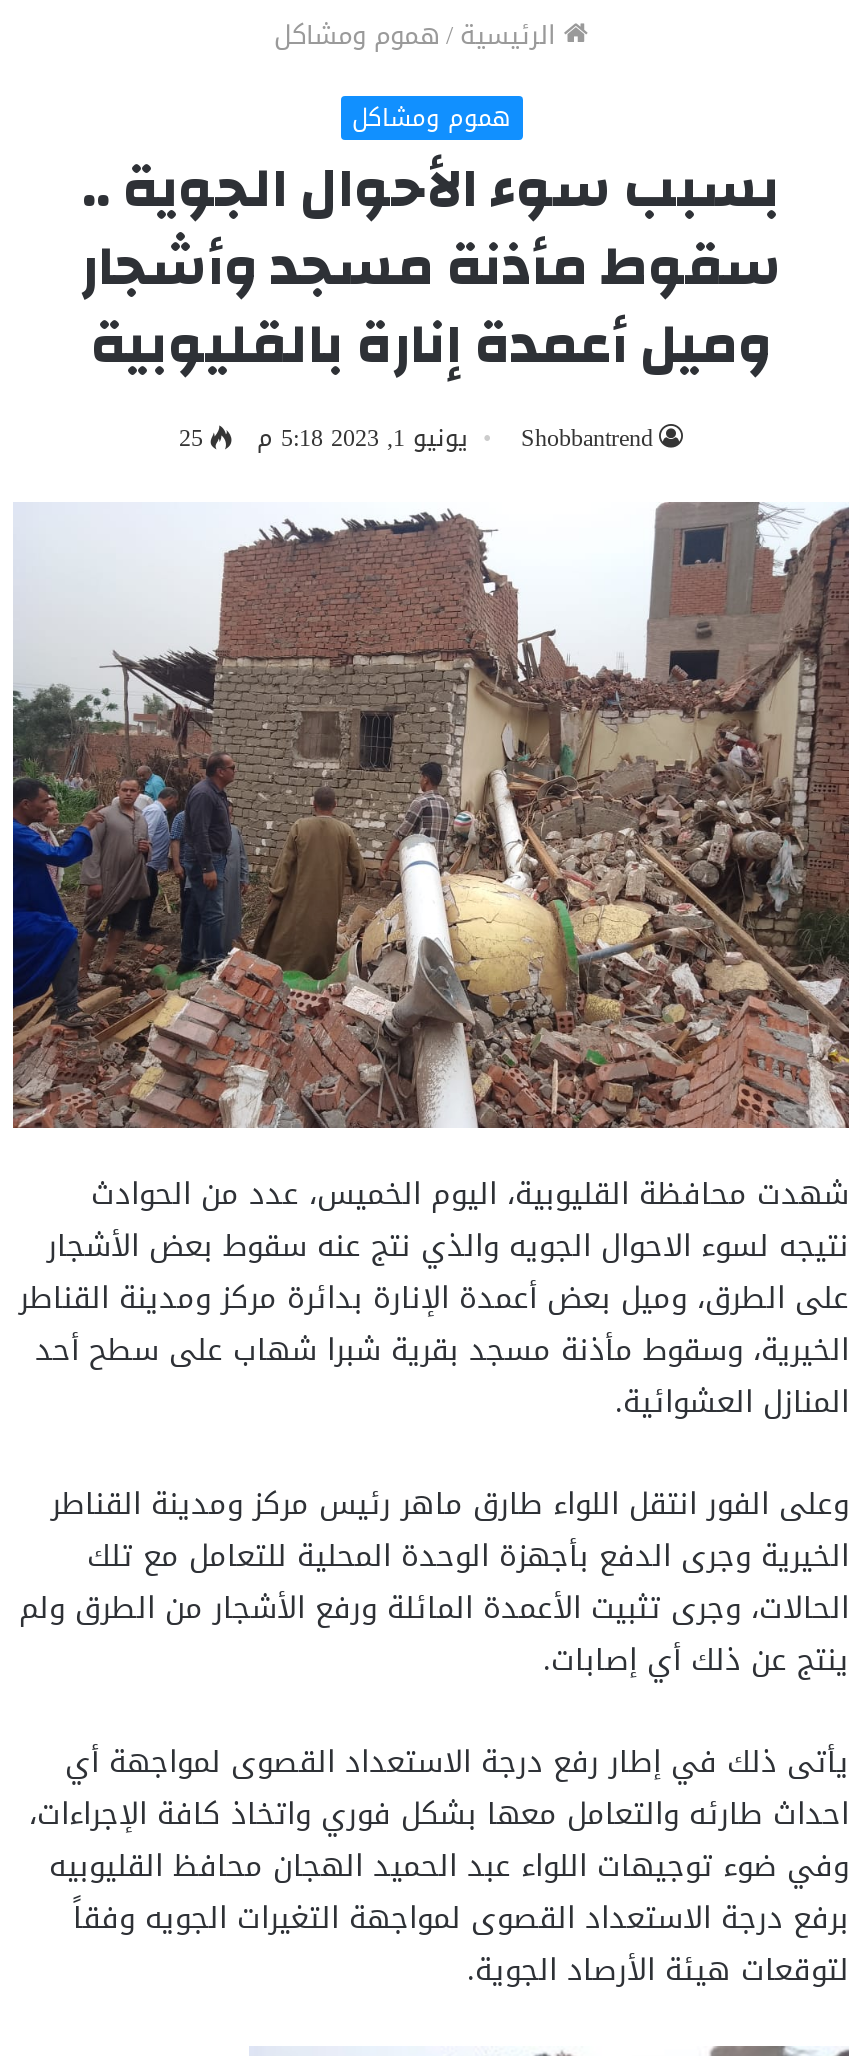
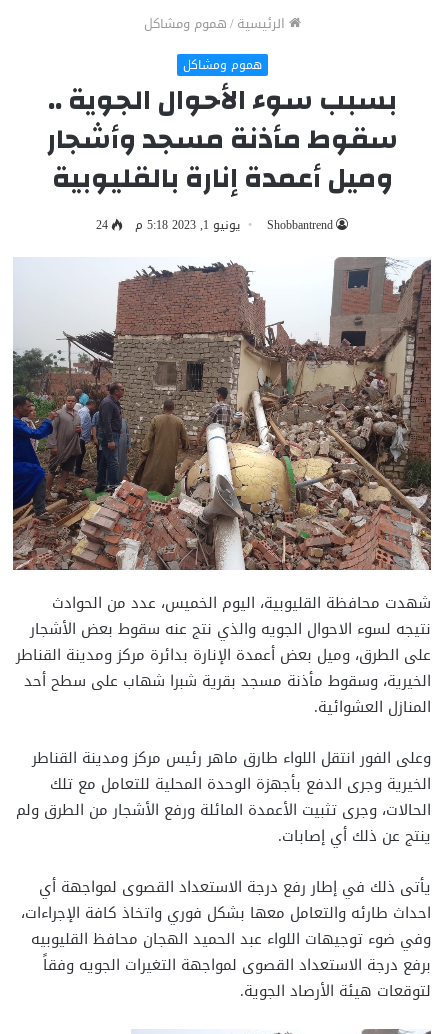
- 25
+ 24
